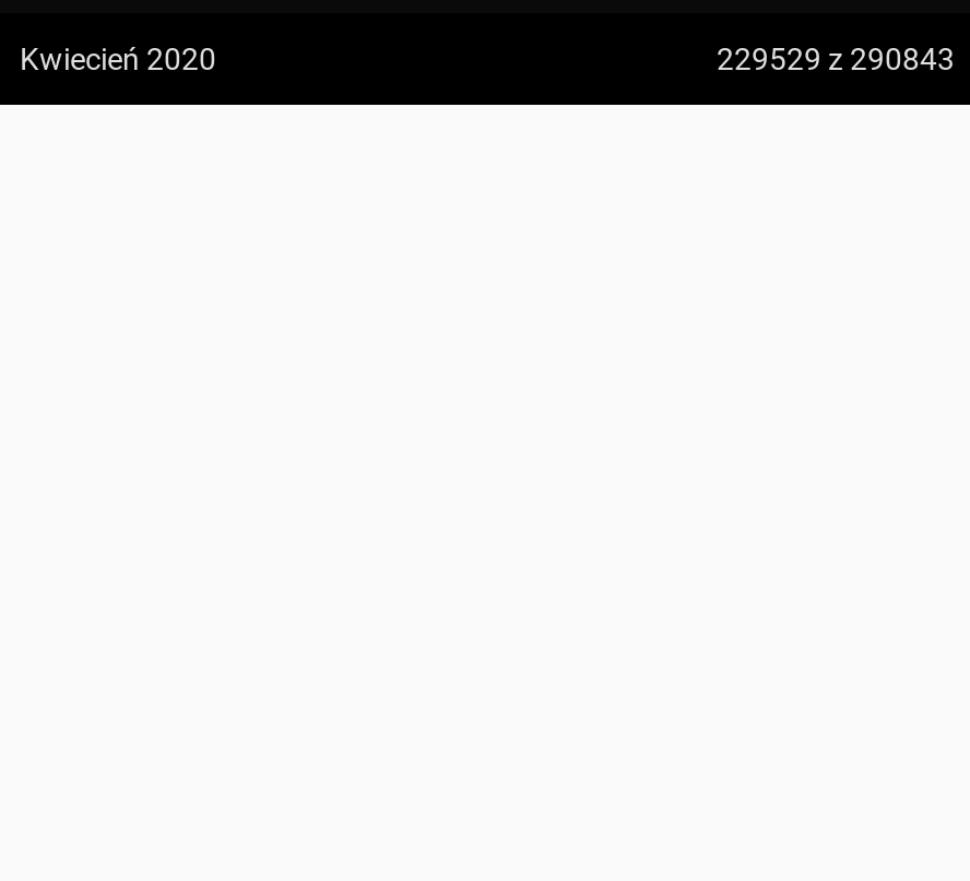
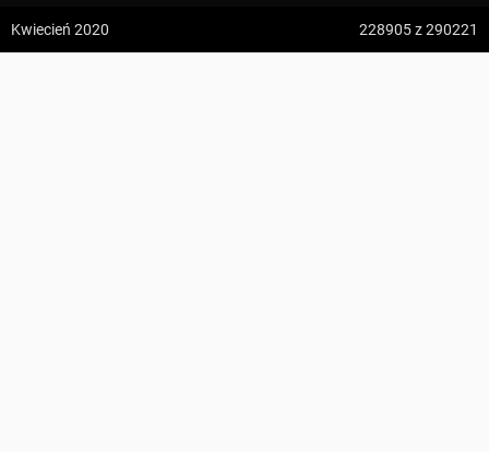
- 229529 z 290843
+ 228905 z 290221
